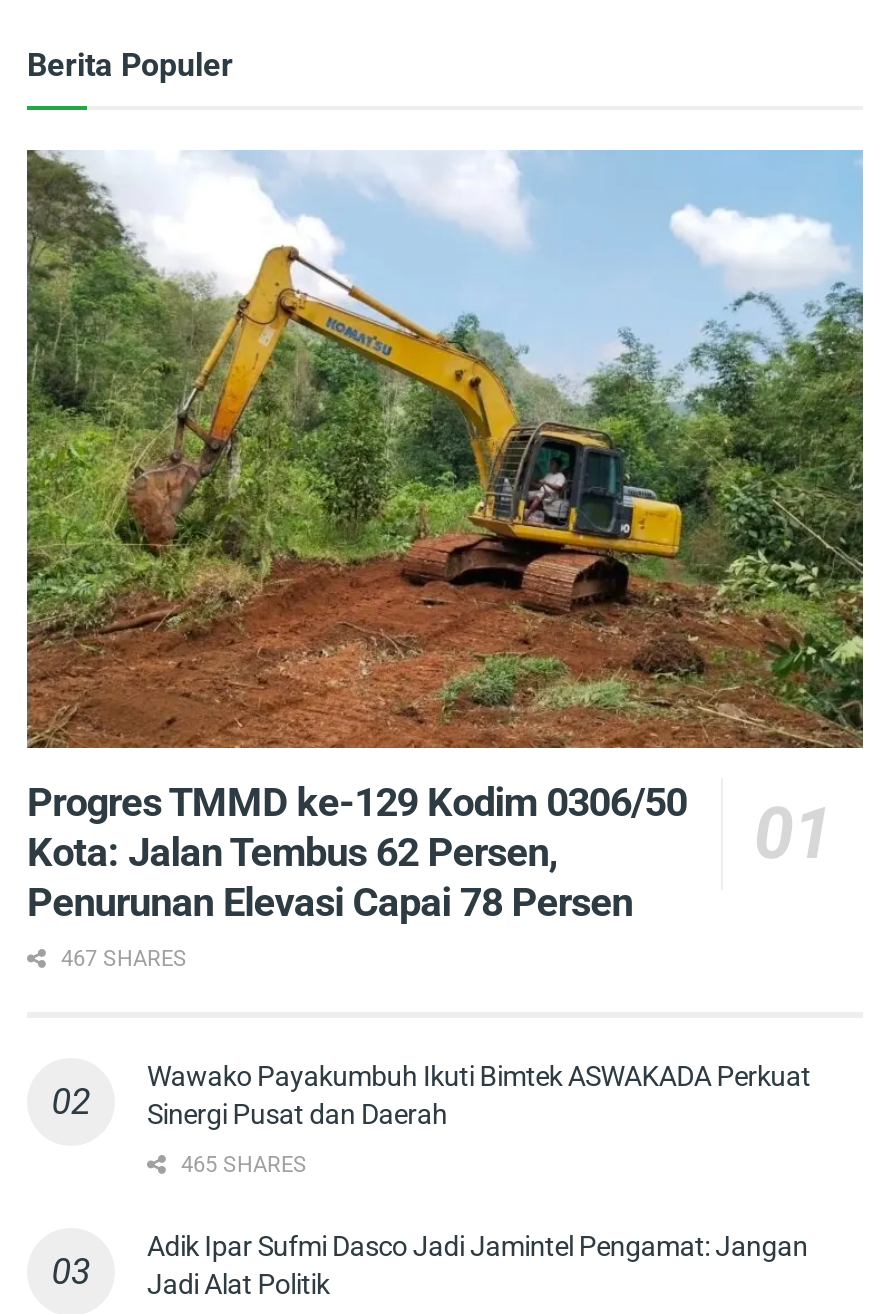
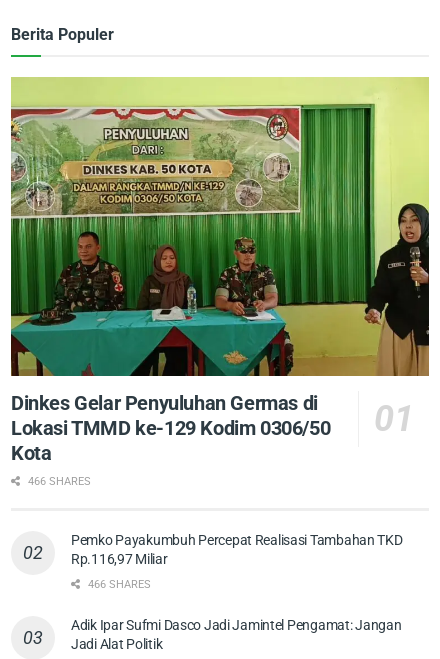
- [image]
- Progres TMMD ke-129 Kodim 0306/50
- Kota: Jalan Tembus 62 Persen,
- Penurunan Elevasi Capai 78 Persen
- 467 SHARES
+ [image]
+ Dinkes Gelar Penyuluhan Germas di
+ Lokasi TMMD ke-129 Kodim 0306/50
+ Kota
+ 466 SHARES

- Wawako Payakumbuh Ikuti Bimtek ASWAKADA Perkuat
- Sinergi Pusat dan Daerah
+ Pemko Payakumbuh Percepat Realisasi Tambahan TKD
+ Rp.116,97 Miliar

- 465 SHARES
+ 466 SHARES
